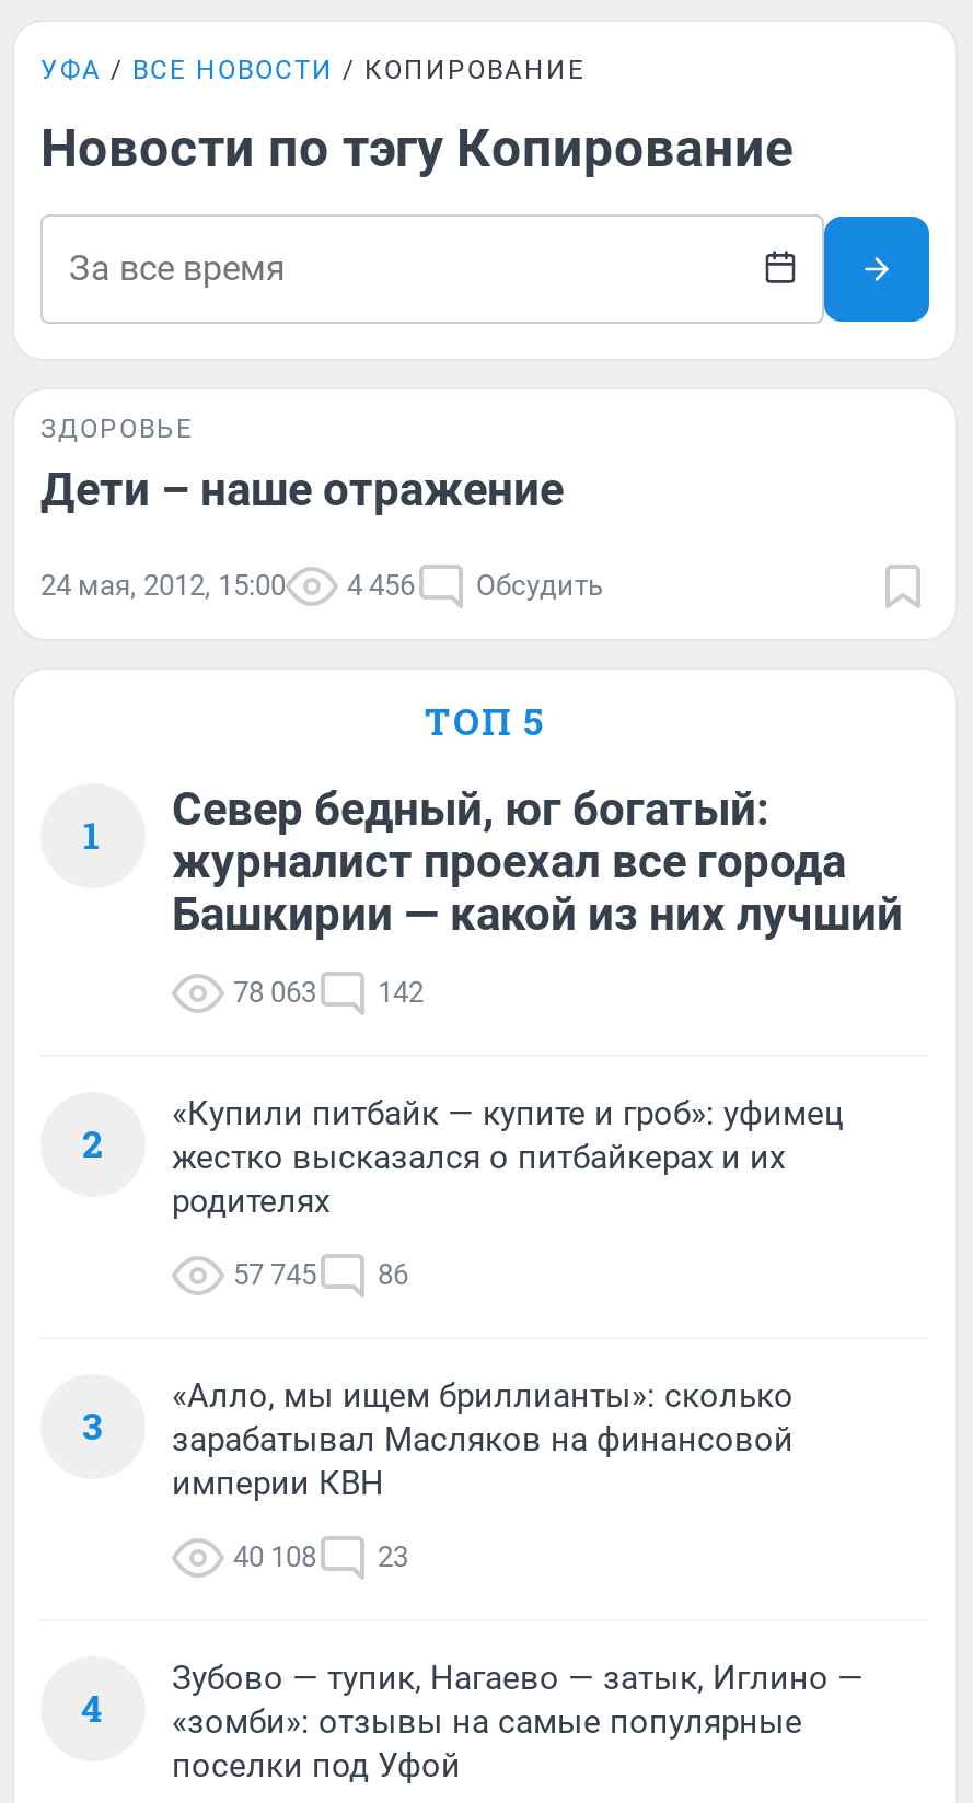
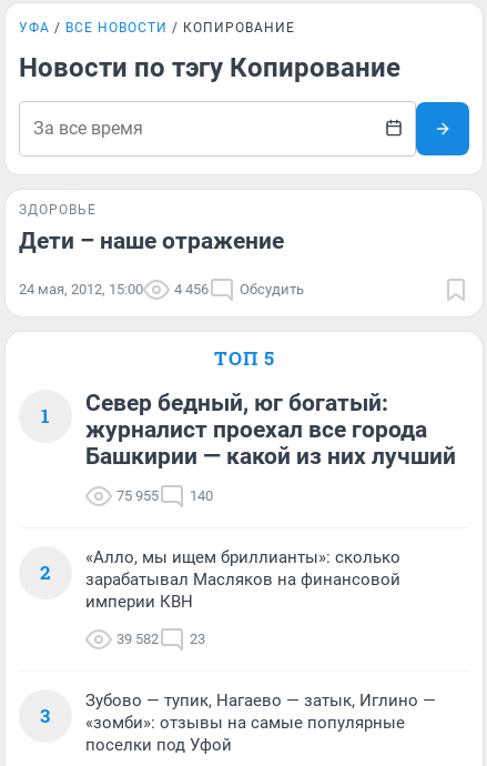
- 78 063
+ 75 955

- 142
+ 140

- «Купили питбайк — купите и гроб»: уфимец
- жестко высказался о питбайкерах и их
- родителях
- 57 745
- 86
- 3

- 40 108 23
+ 39 582 23

- 4 «зомби»: отзывы на самые популярные
+ 3 «зомби»: отзывы на самые популярные
